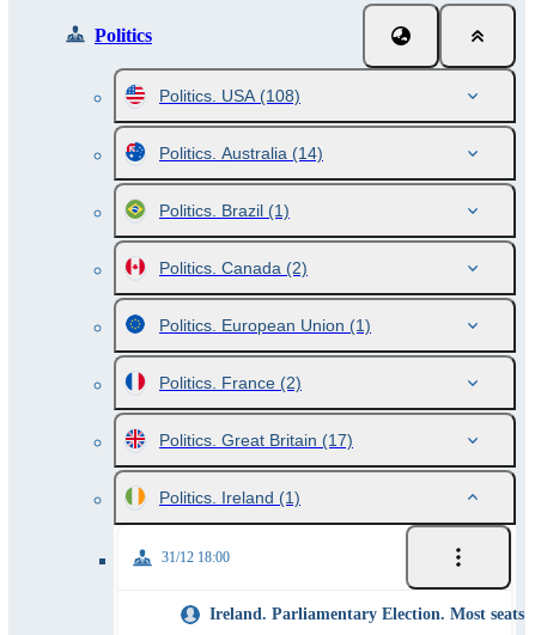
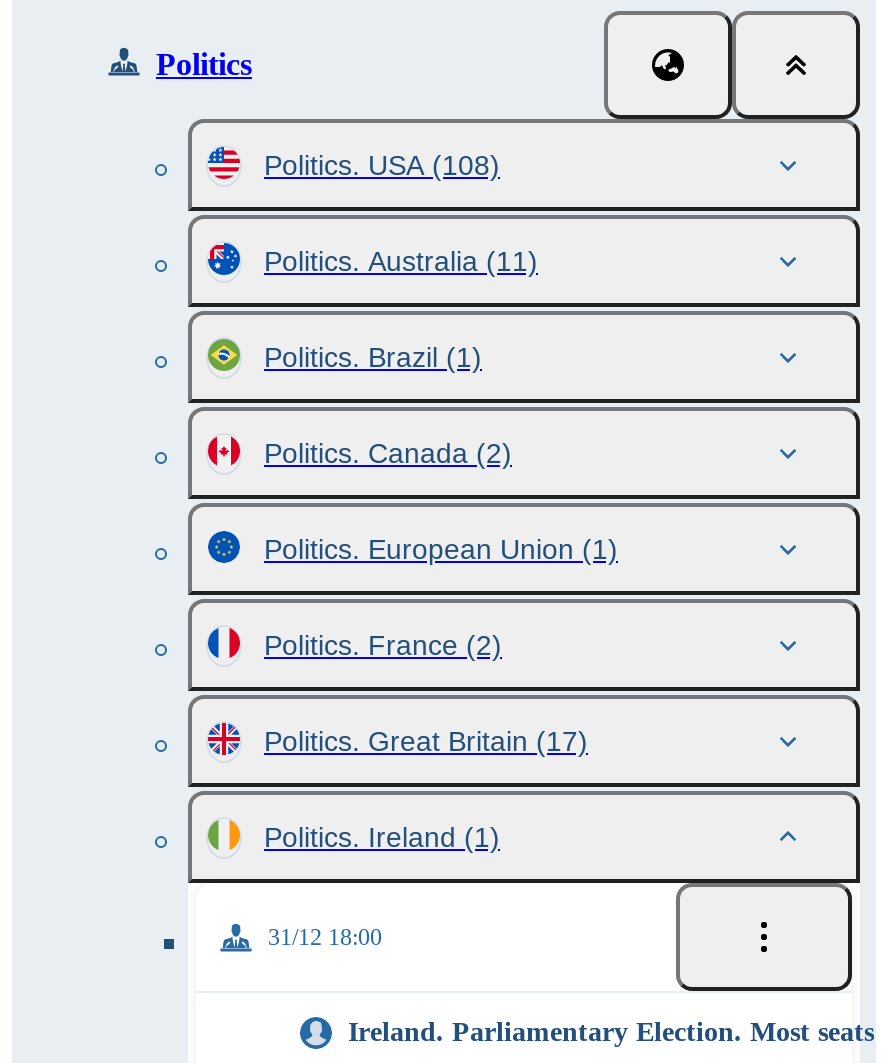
- Politics. Australia (14)
+ Politics. Australia (11)
